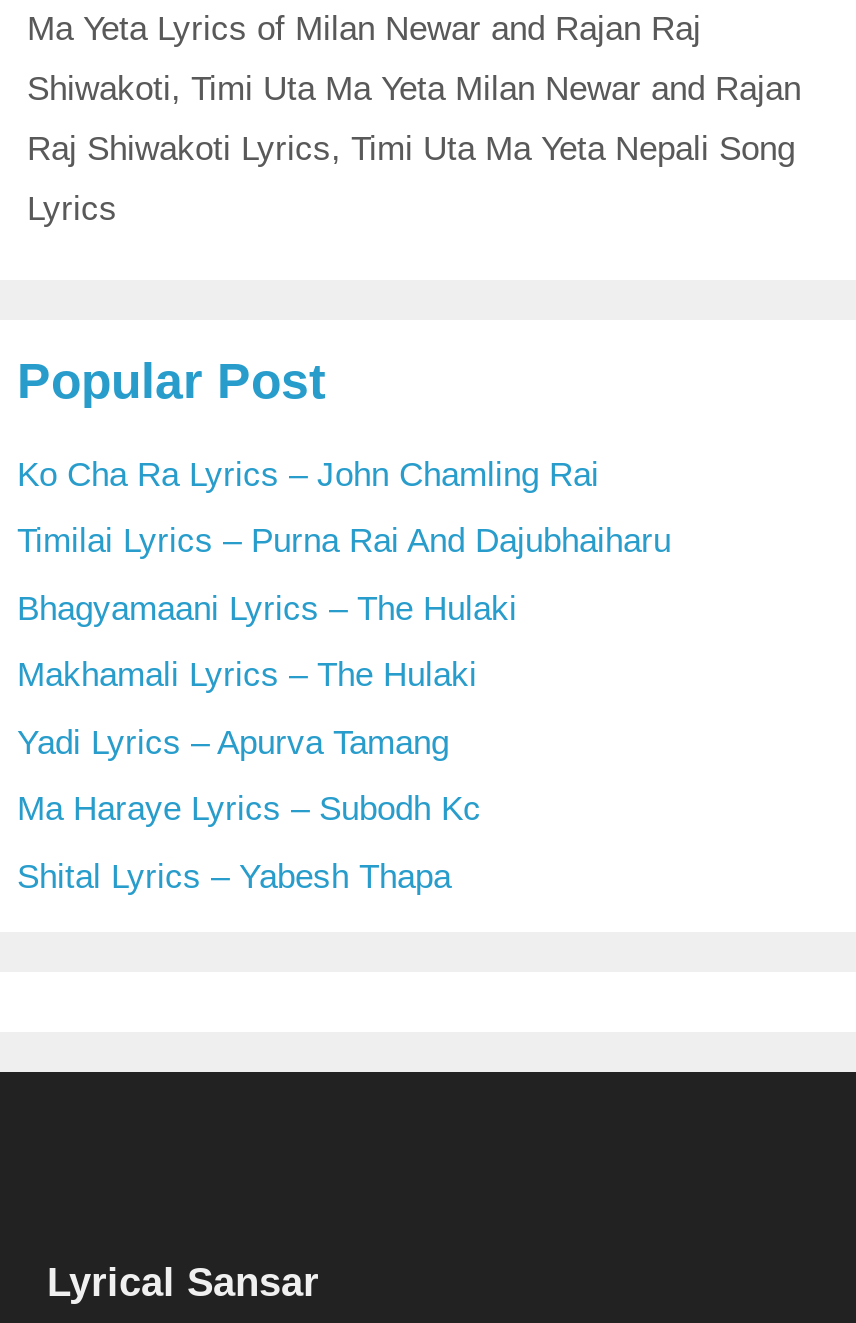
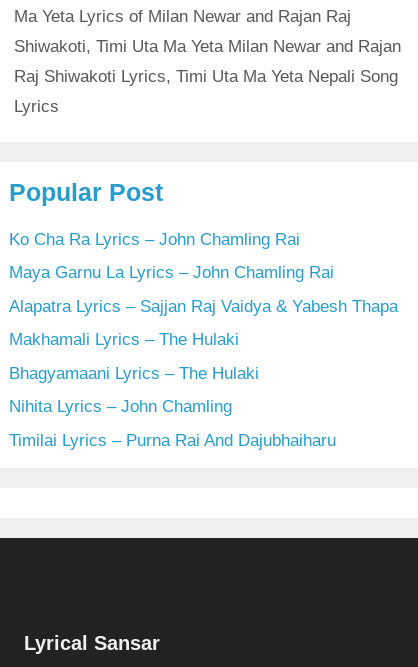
+ Maya Garnu La Lyrics – John Chamling Rai

+ Alapatra Lyrics – Sajjan Raj Vaidya & Yabesh Thapa

moved down: Timilai Lyrics – Purna Rai And Dajubhaiharu

moved down: Bhagyamaani Lyrics – The Hulaki

- Yadi Lyrics – Apurva Tamang

- Ma Haraye Lyrics – Subodh Kc
+ Nihita Lyrics – John Chamling

- Shital Lyrics – Yabesh Thapa
